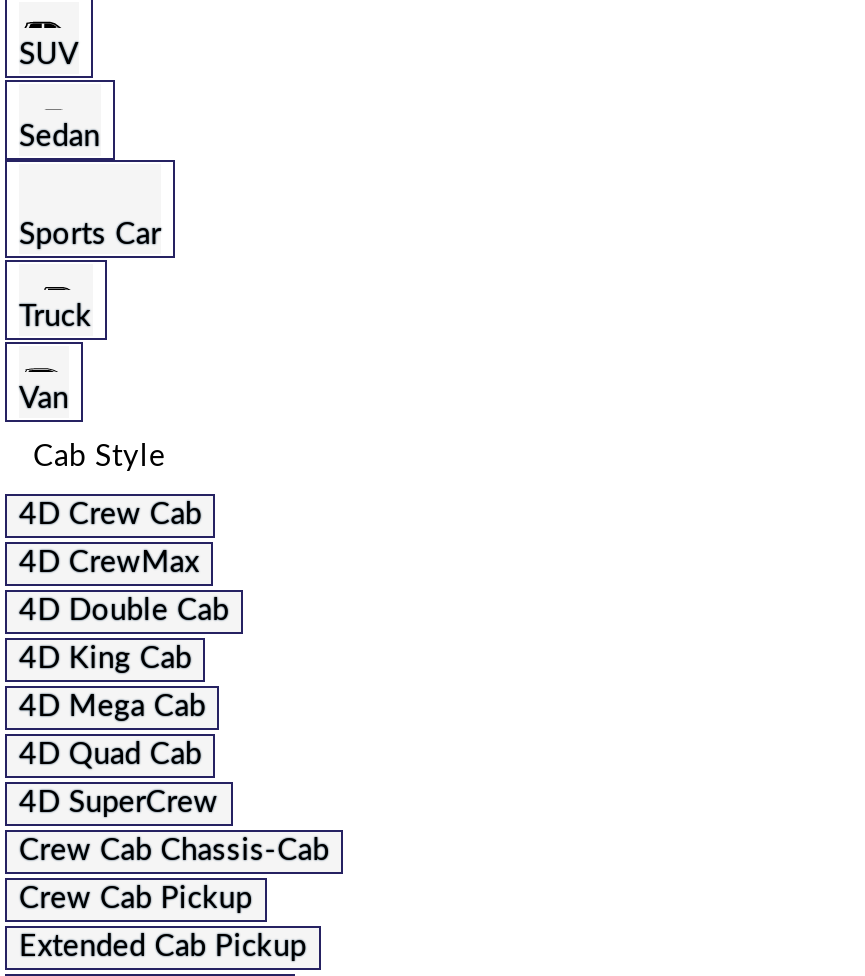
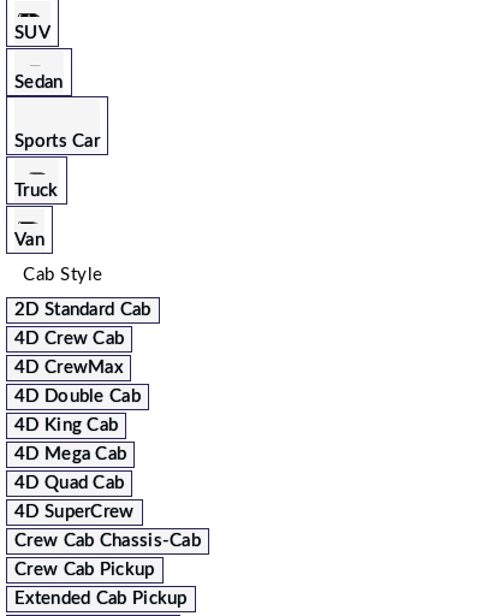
+ 2D Standard Cab
